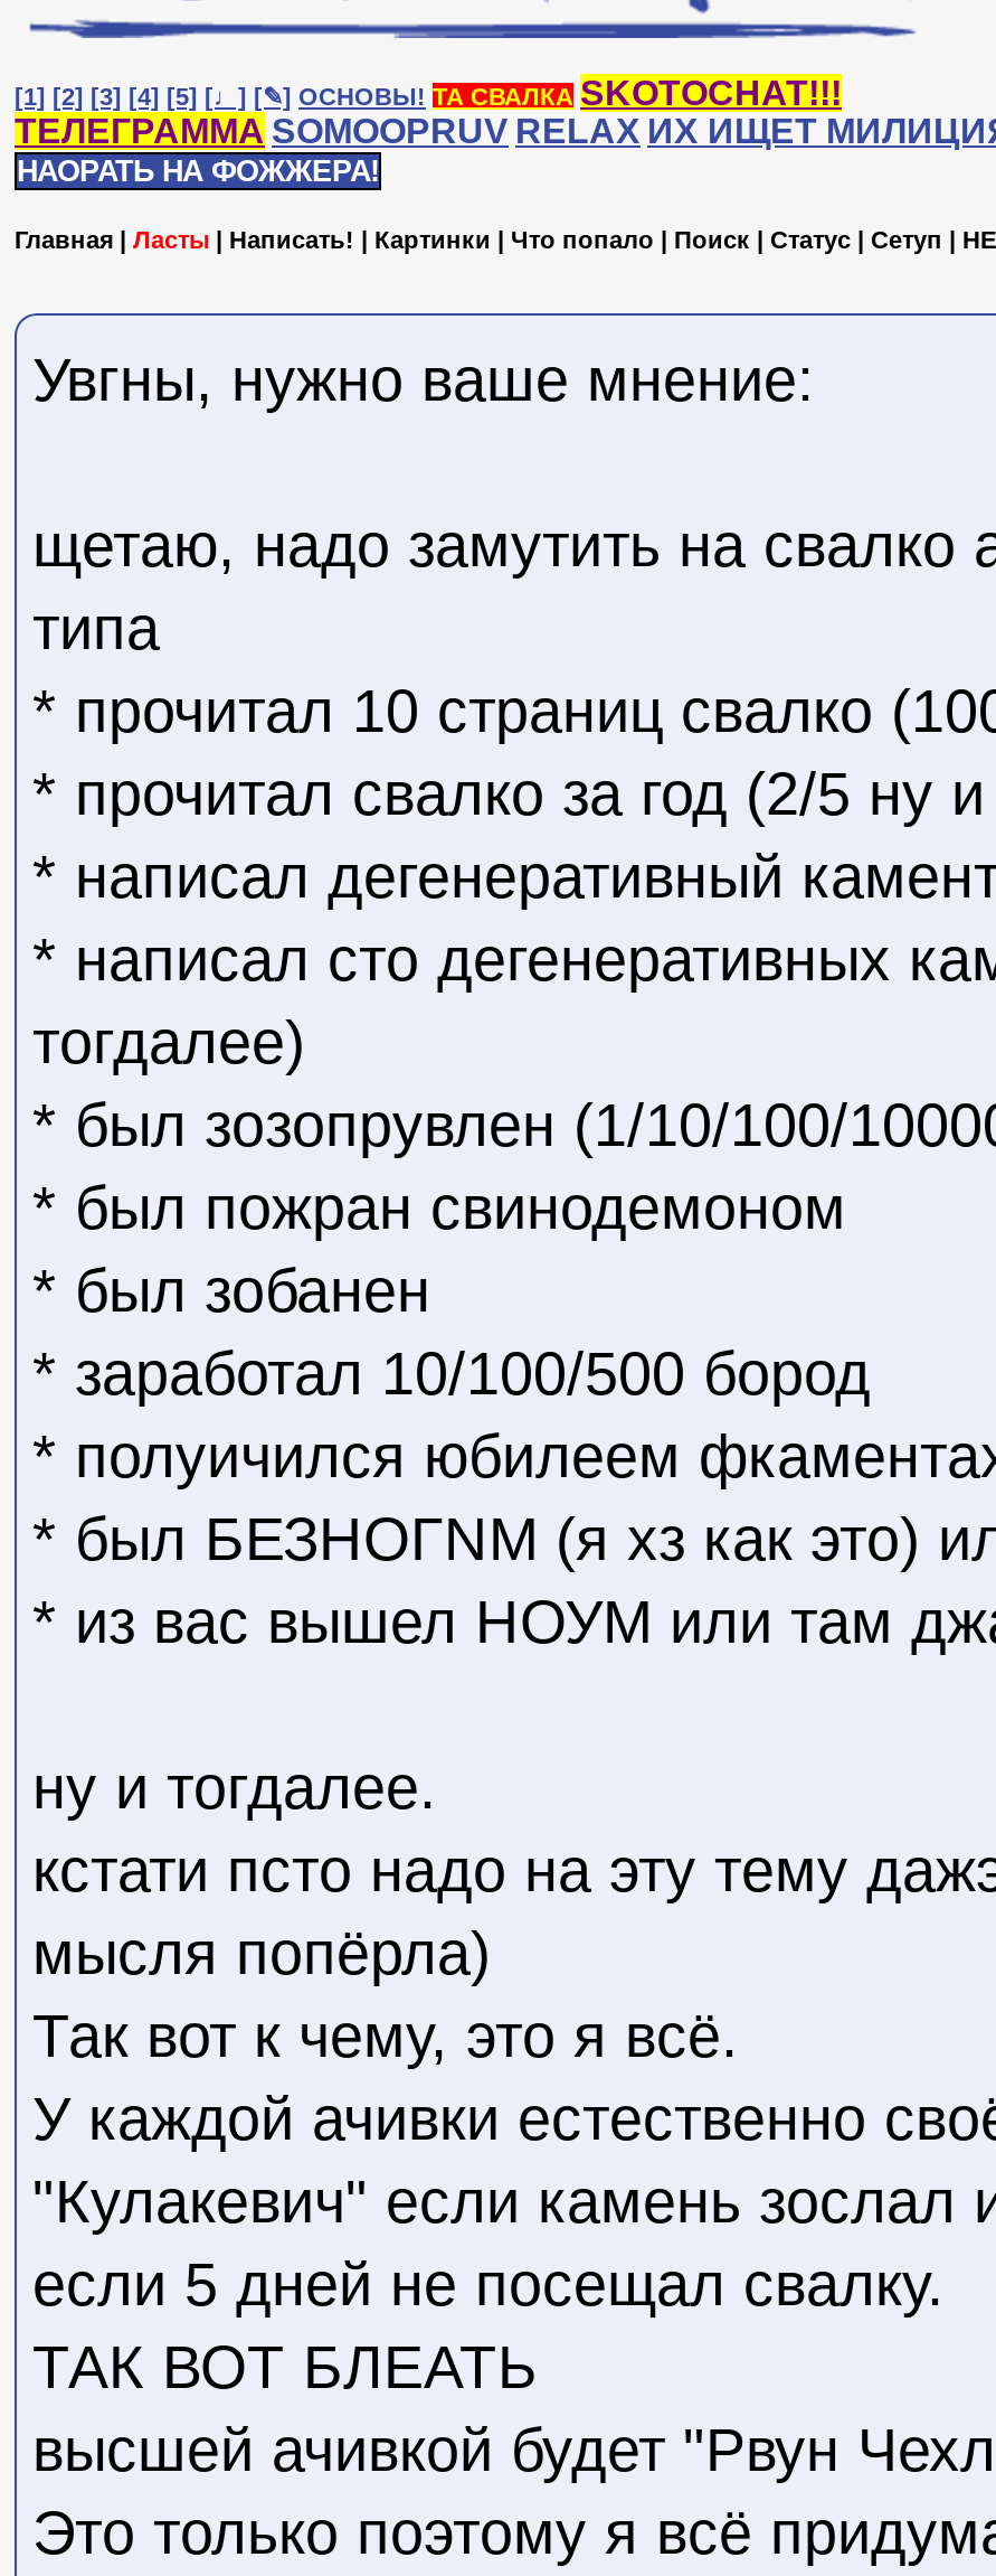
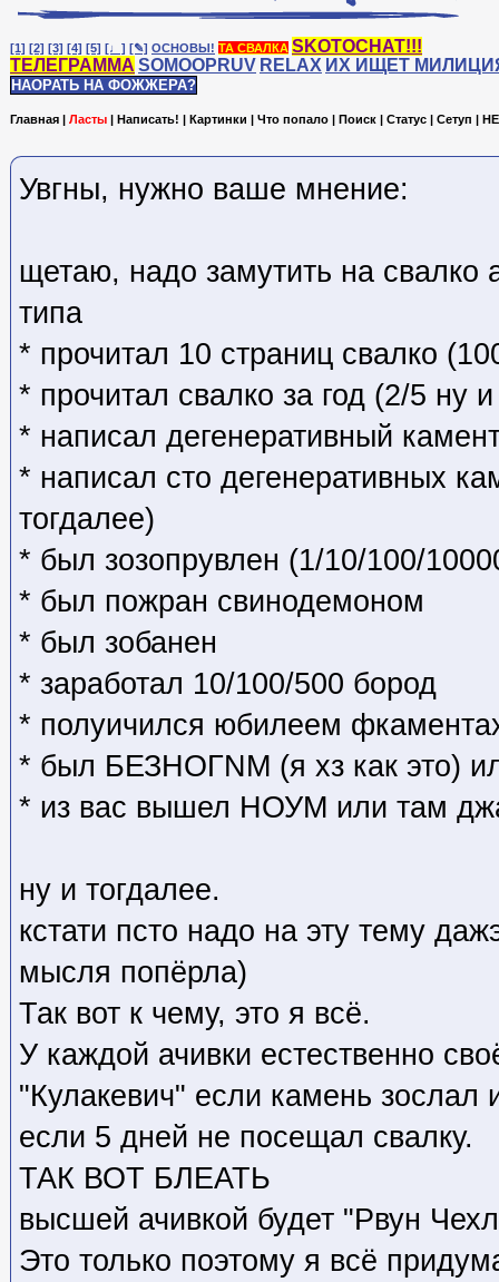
- НАОРАТЬ НА ФОЖЖЕРА!
+ НАОРАТЬ НА ФОЖЖЕРА?
